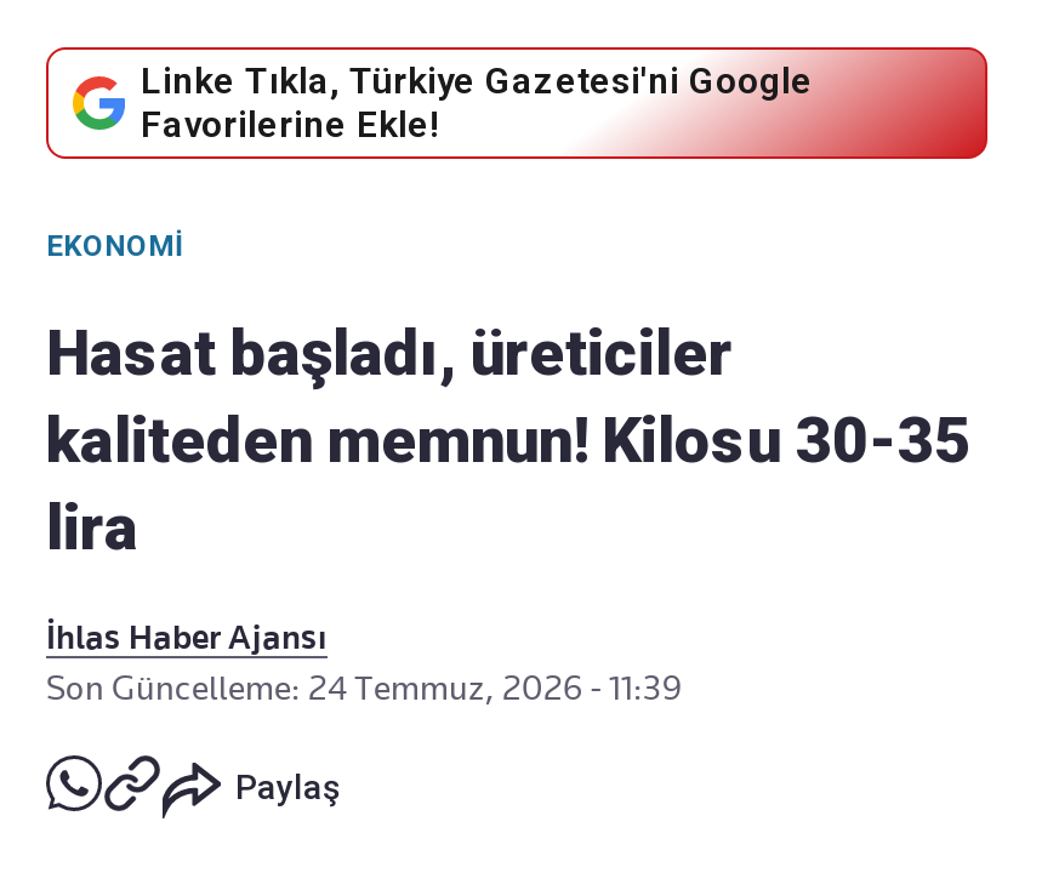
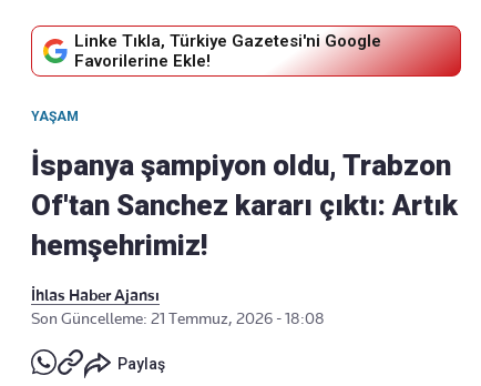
- EKONOMI
+ YAŞAM

- Hasat başladı, üreticiler
- kaliteden memnun! Kilosu 30-35
- lira
+ İspanya şampiyon oldu, Trabzon
+ Of'tan Sanchez kararı çıktı: Artık
+ hemşehrimiz!

- Son Güncelleme: 24 Temmuz, 2026 - 11:39
+ Son Güncelleme: 21 Temmuz, 2026 - 18:08
